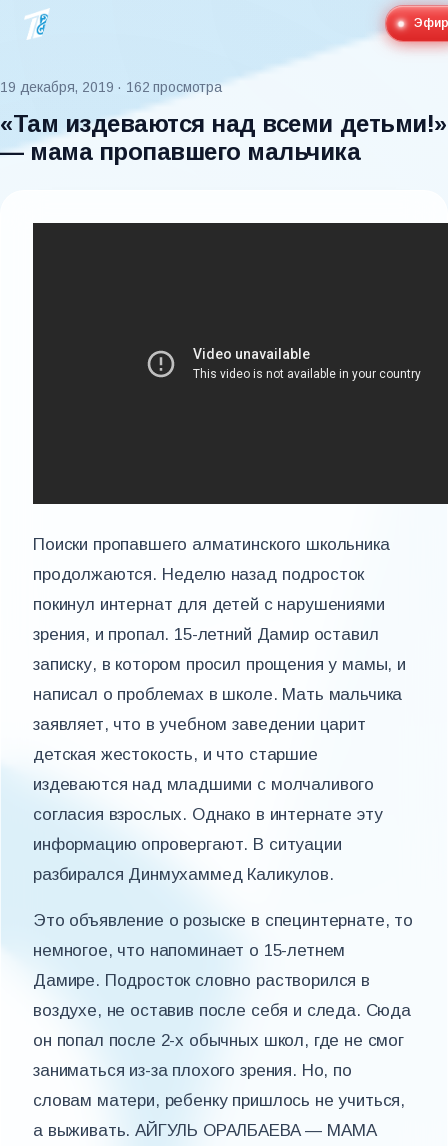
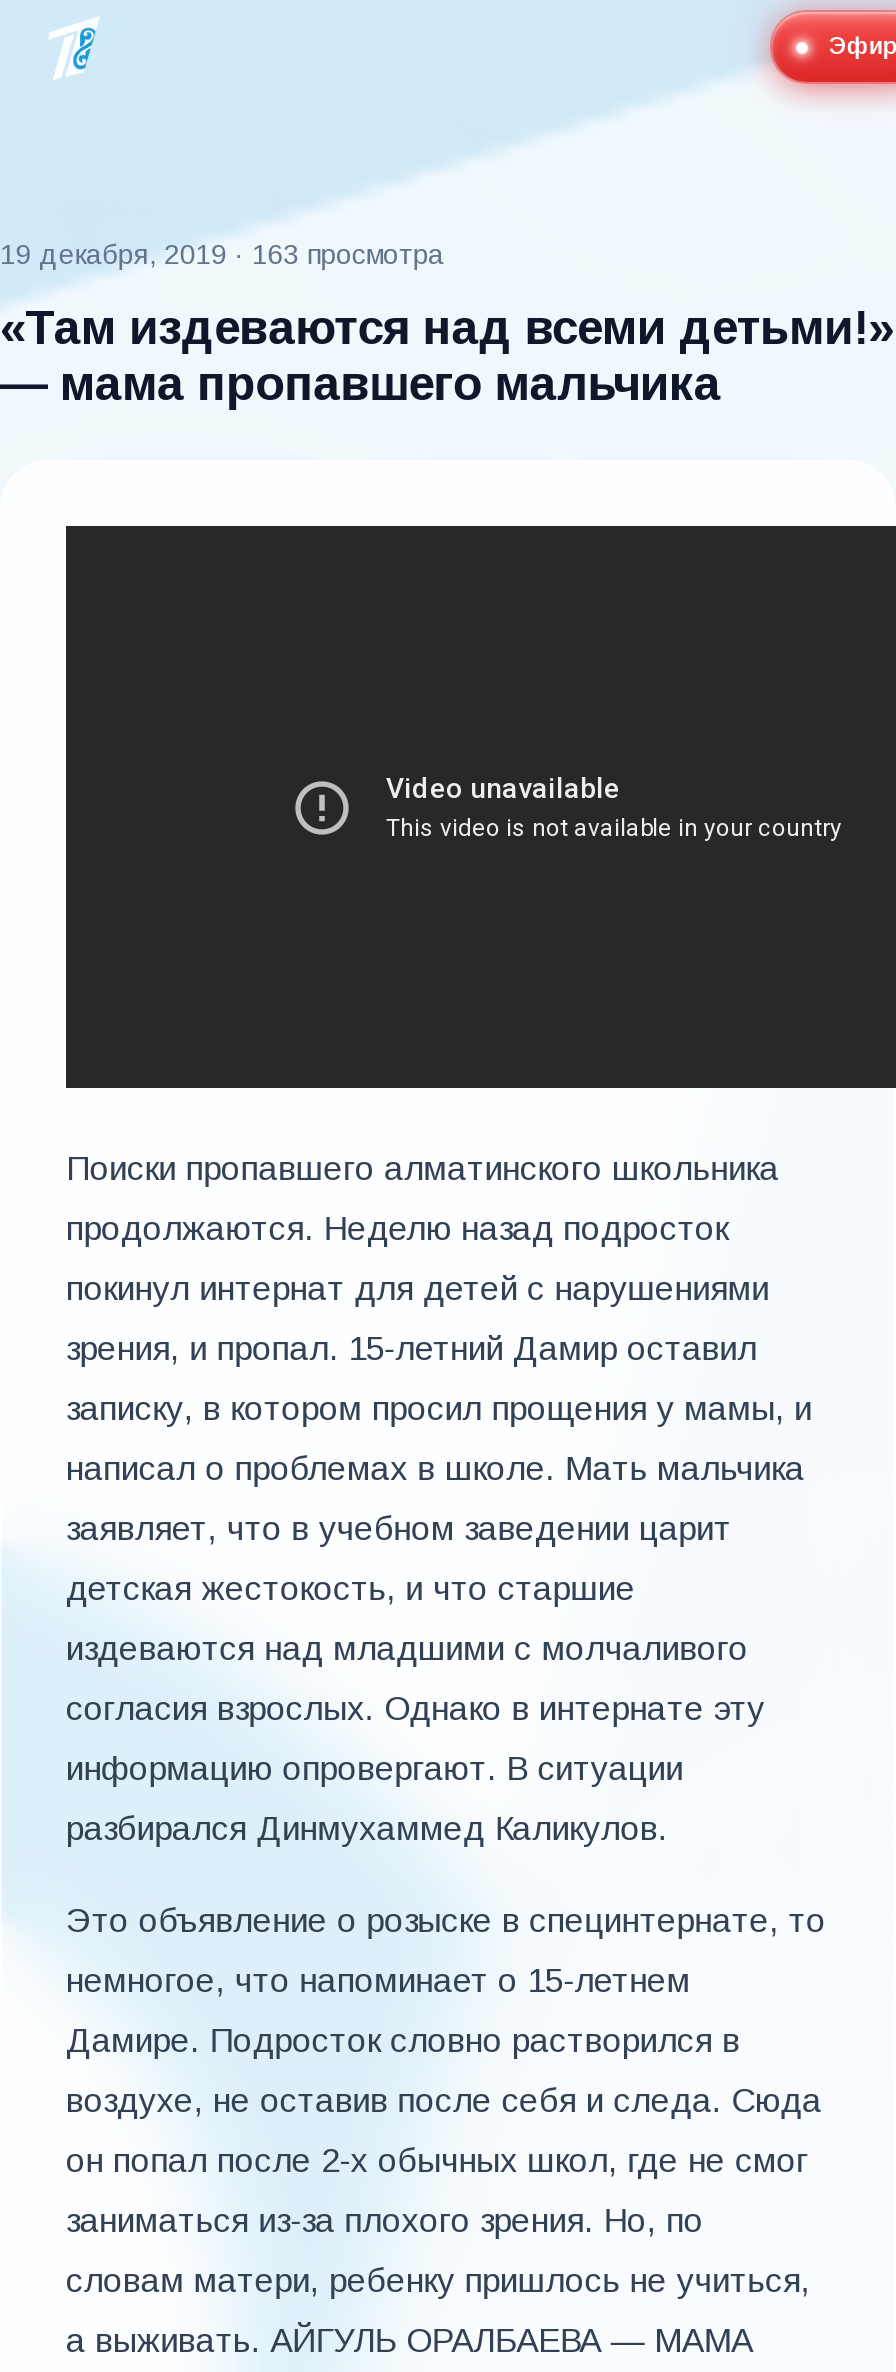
- 19 декабря, 2019 · 162 просмотра
+ 19 декабря, 2019 · 163 просмотра
